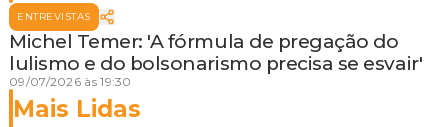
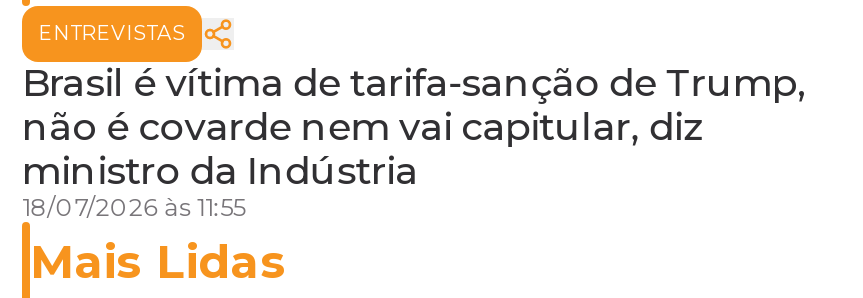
- Michel Temer: 'A fórmula de pregação do
- lulismo e do bolsonarismo precisa se esvair'
- 09/07/2026 às 19:30
+ Brasil é vítima de tarifa-sanção de Trump,
+ não é covarde nem vai capitular, diz
+ ministro da Indústria
+ 18/07/2026 às 11:55
